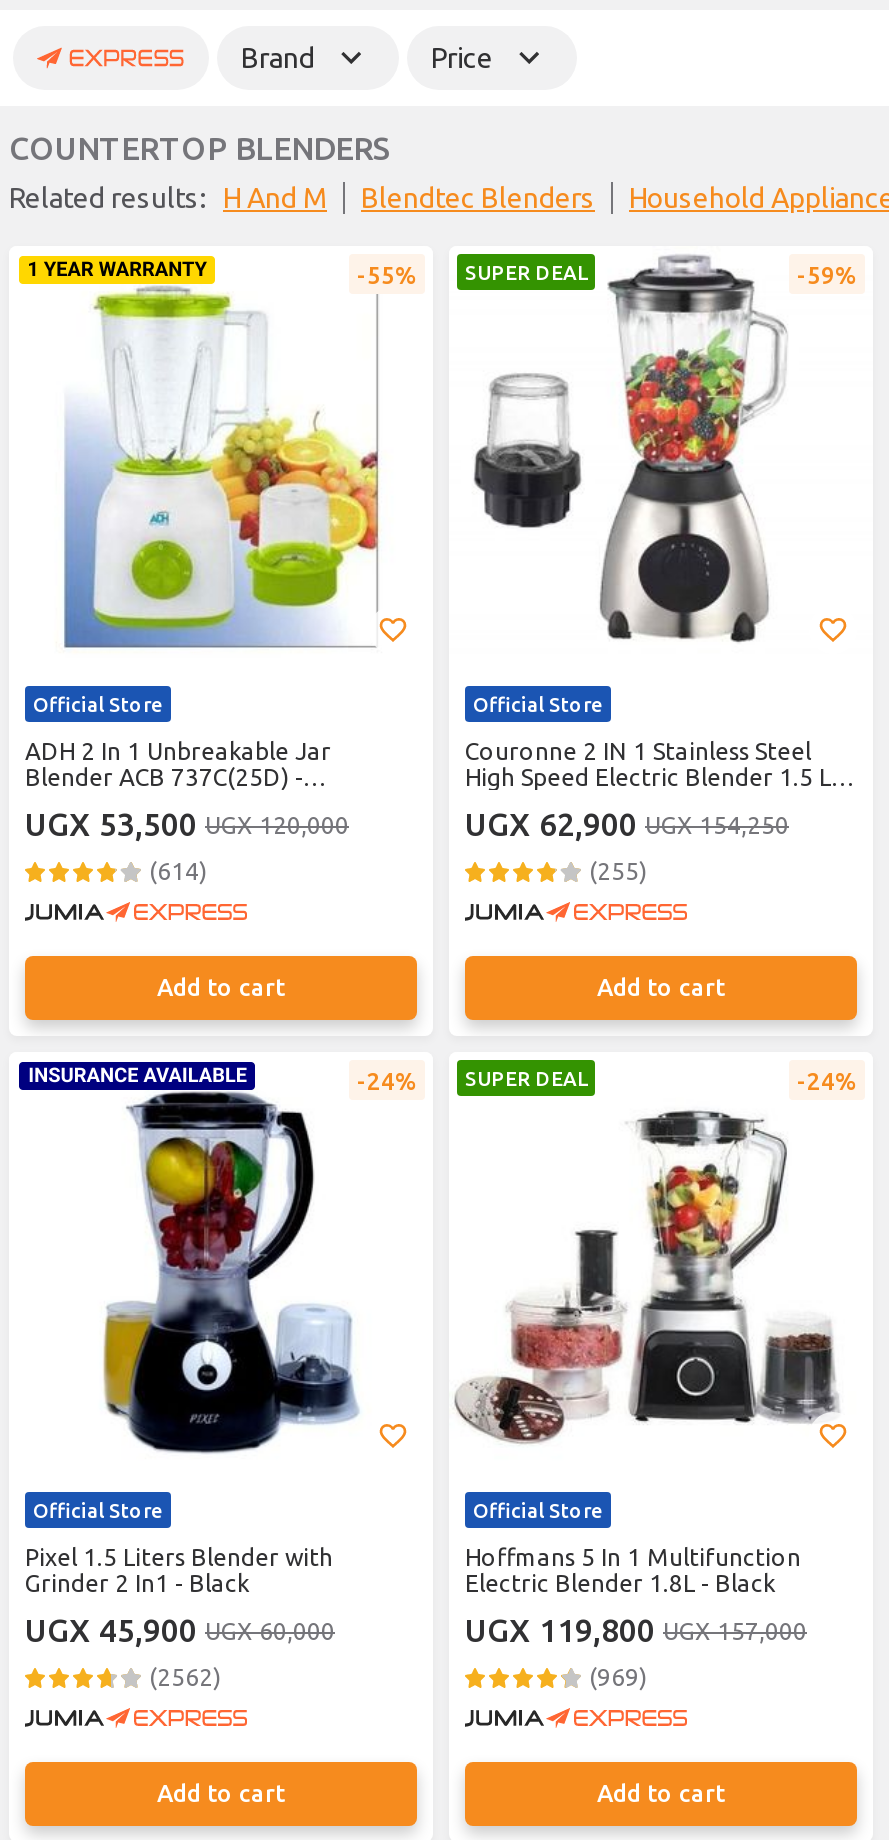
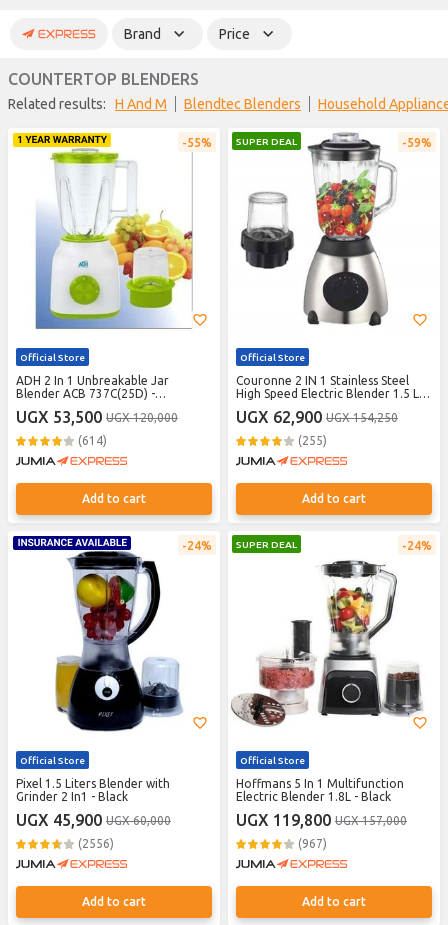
- (2562)
+ (2556)

- (969)
+ (967)
